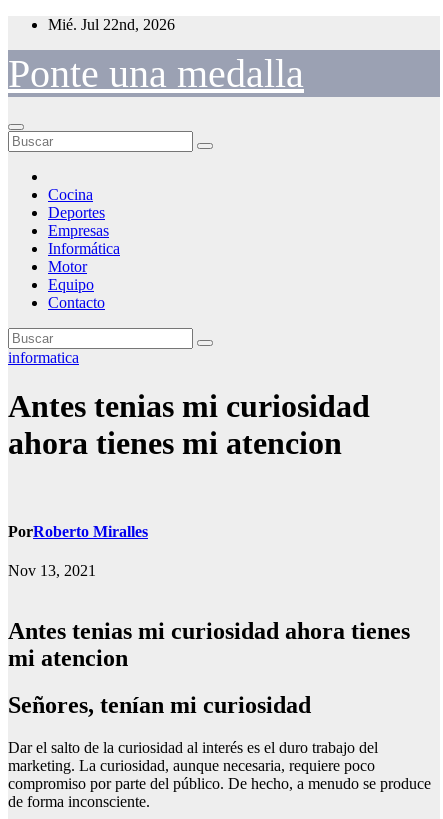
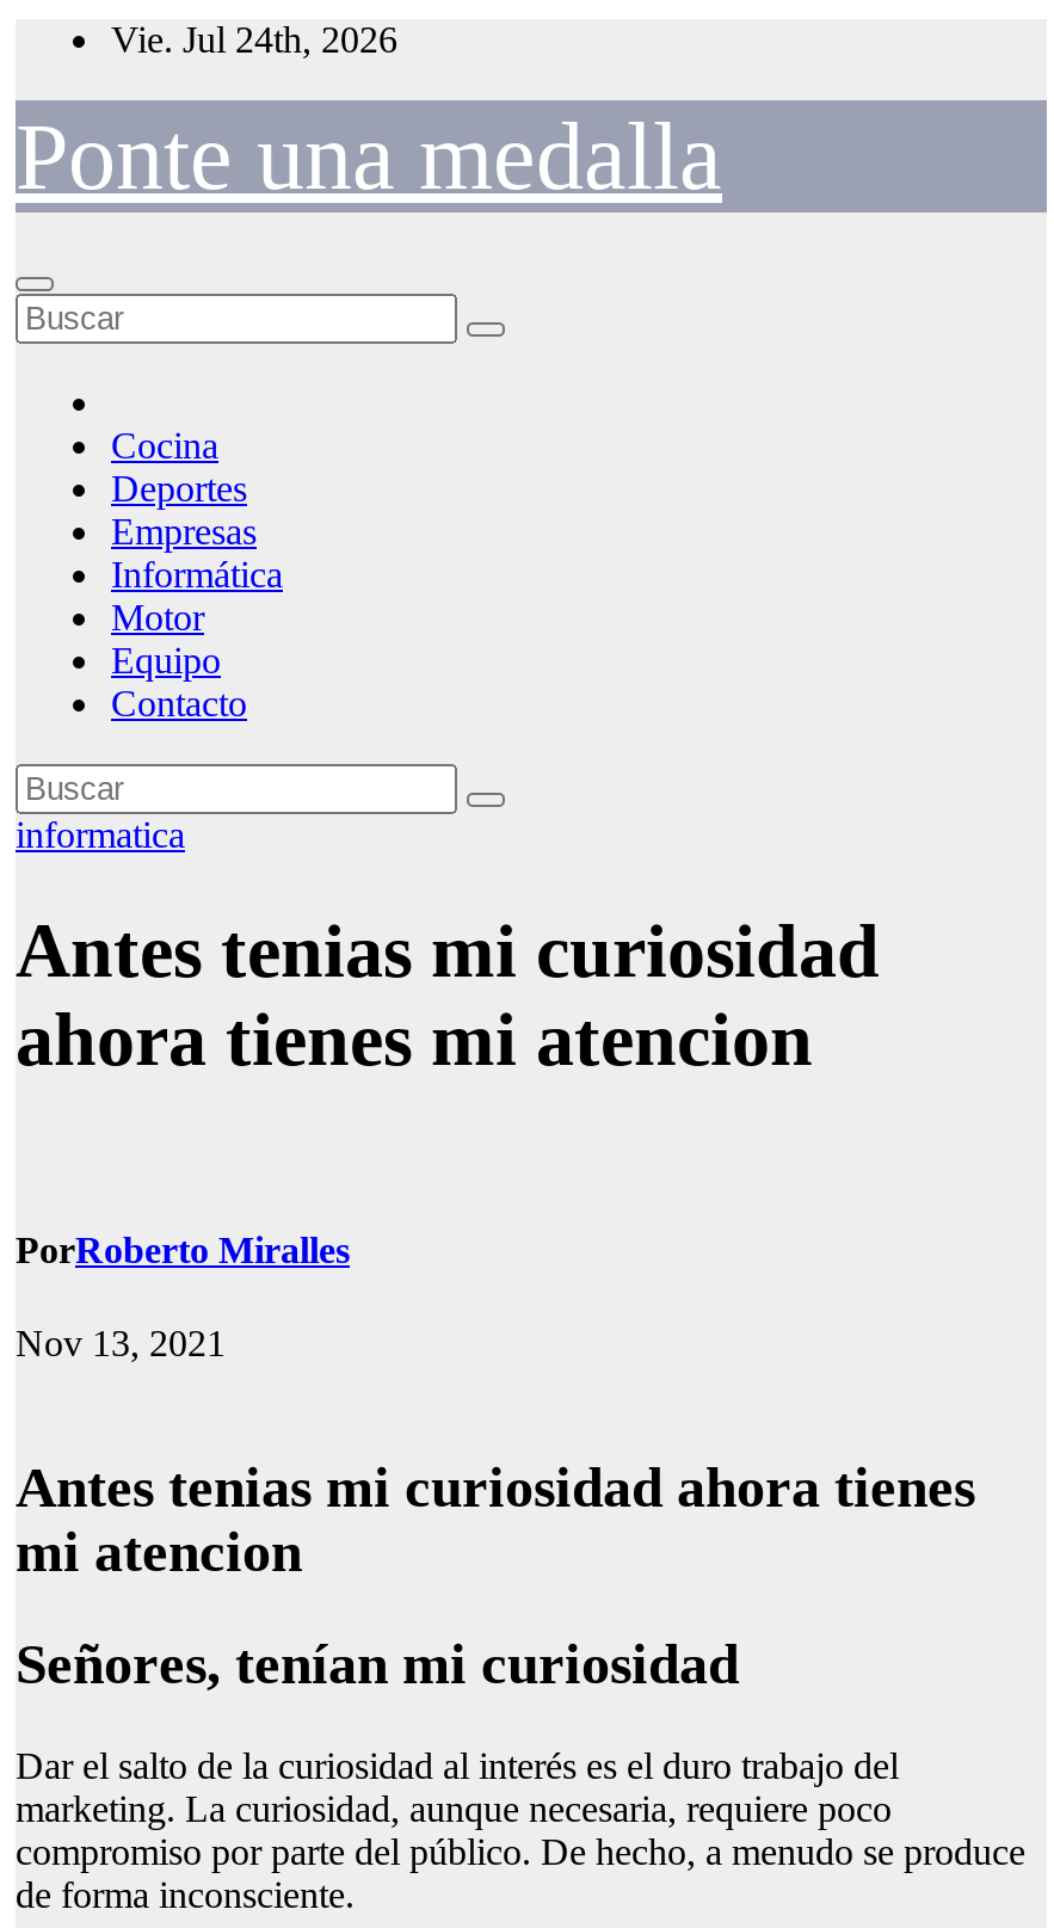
- Mié. Jul 22nd, 2026
+ Vie. Jul 24th, 2026
